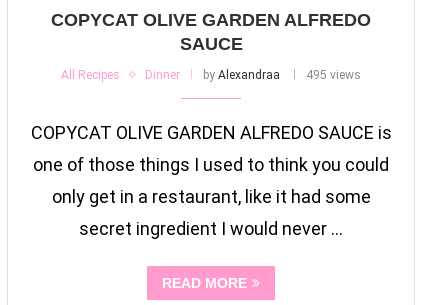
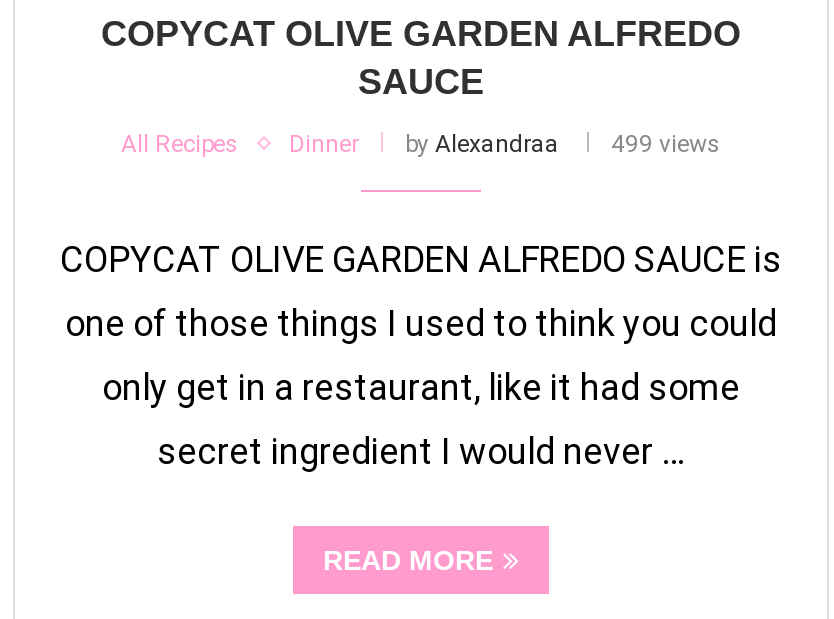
- All Recipes Dinner by Alexandraa 495 views
+ All Recipes Dinner by Alexandraa 499 views
